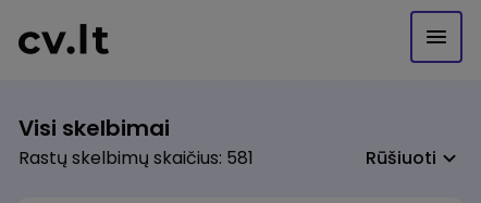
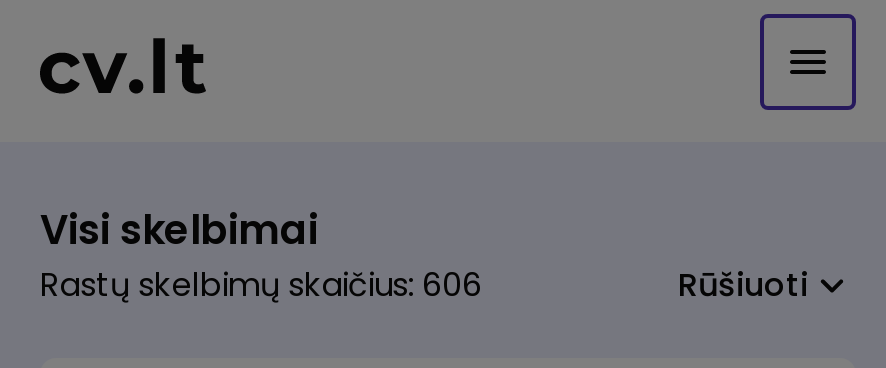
- Rastų skelbimų skaičius: 581
+ Rastų skelbimų skaičius: 606
